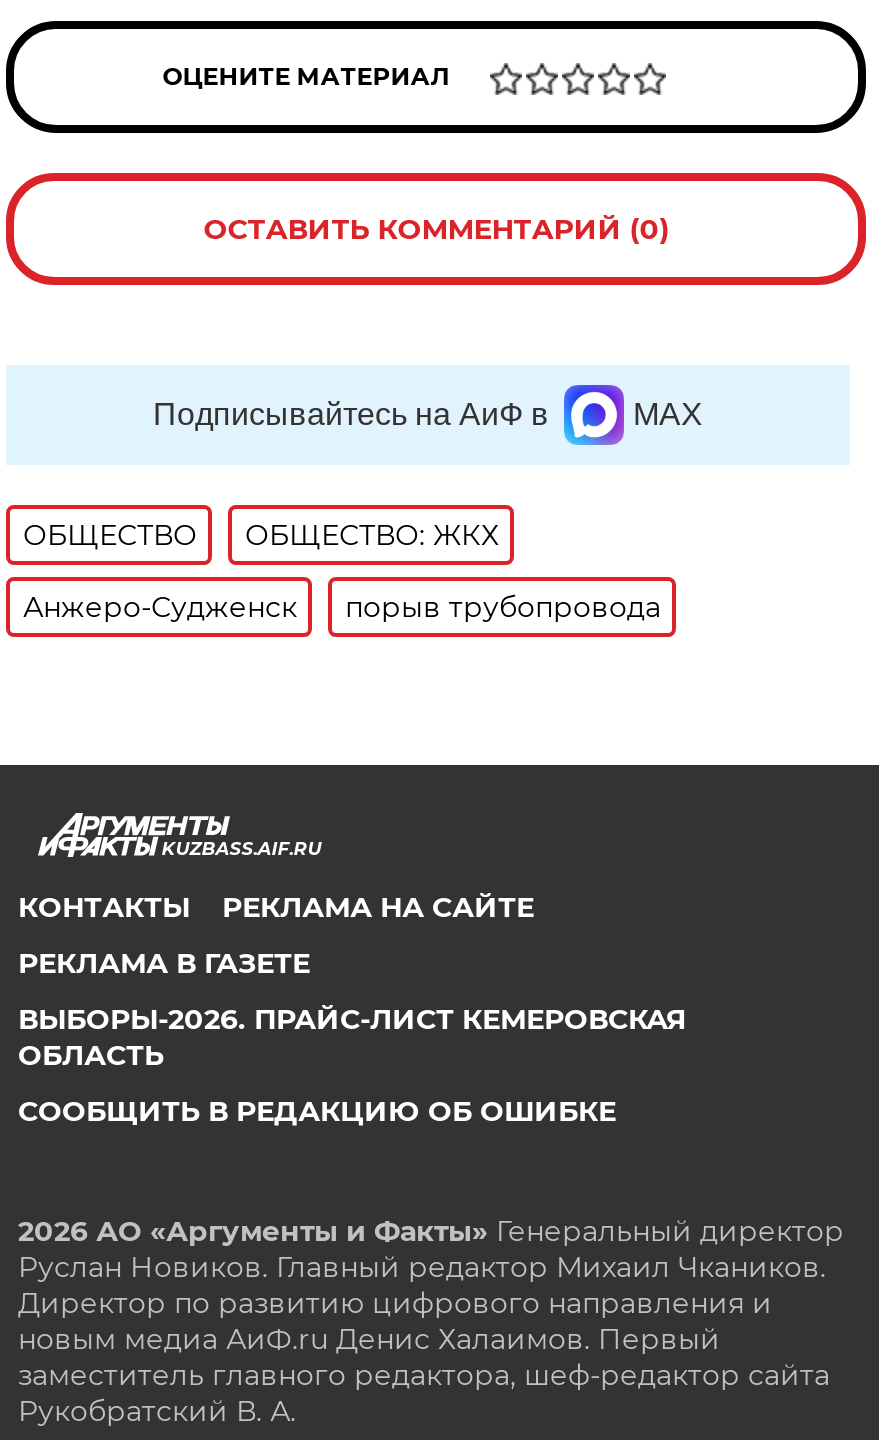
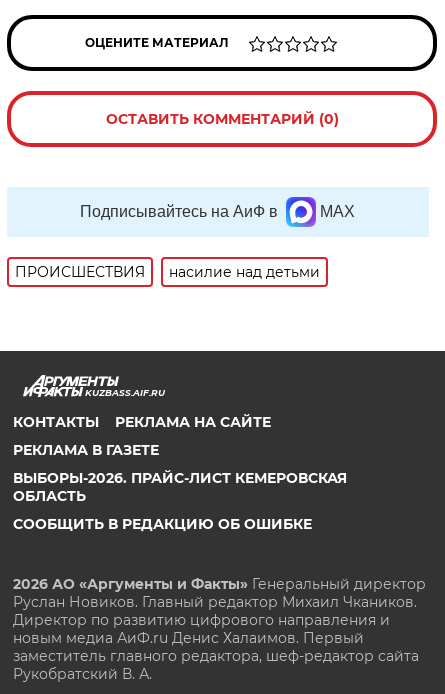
- ОБЩЕСТВО
- ОБЩЕСТВО: ЖКХ
- Анжеро-Судженск
- порыв трубопровода
+ ПРОИСШЕСТВИЯ
+ насилие над детьми
